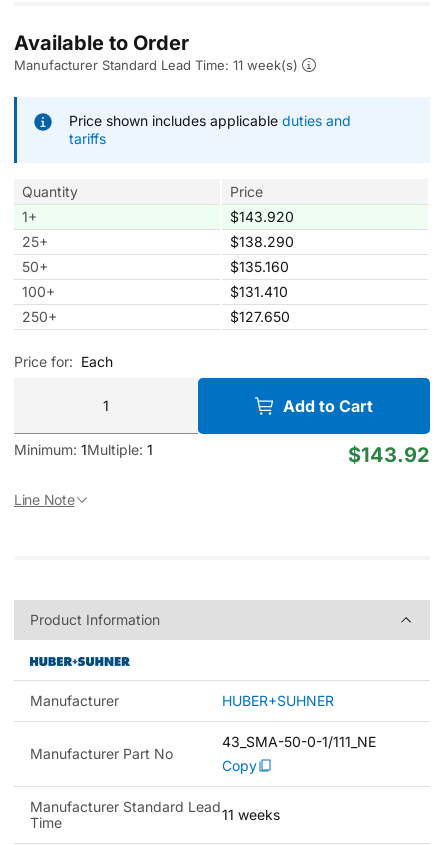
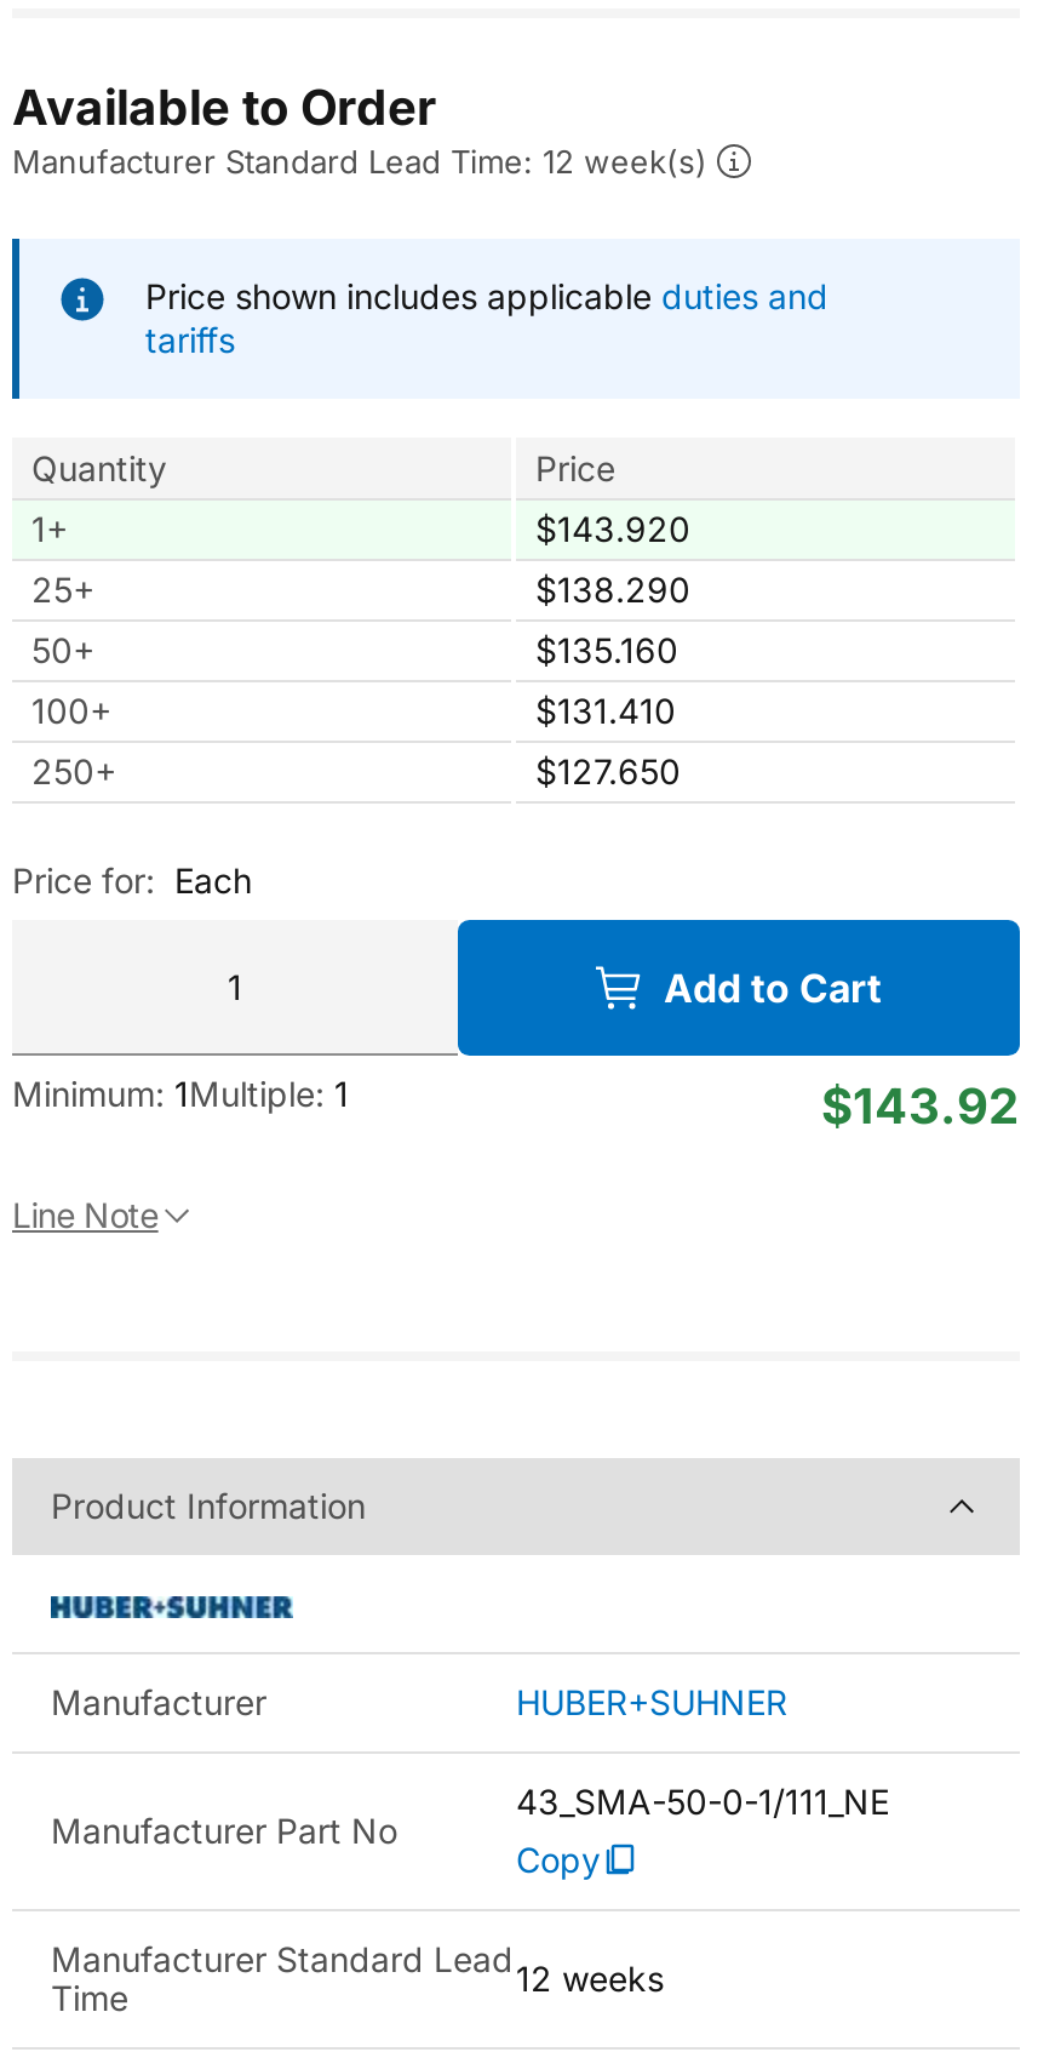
- Manufacturer Standard Lead Time: 11 week(s)
+ Manufacturer Standard Lead Time: 12 week(s)

- Manufacturer Standard Lead 11 weeks
+ Manufacturer Standard Lead 12 weeks
